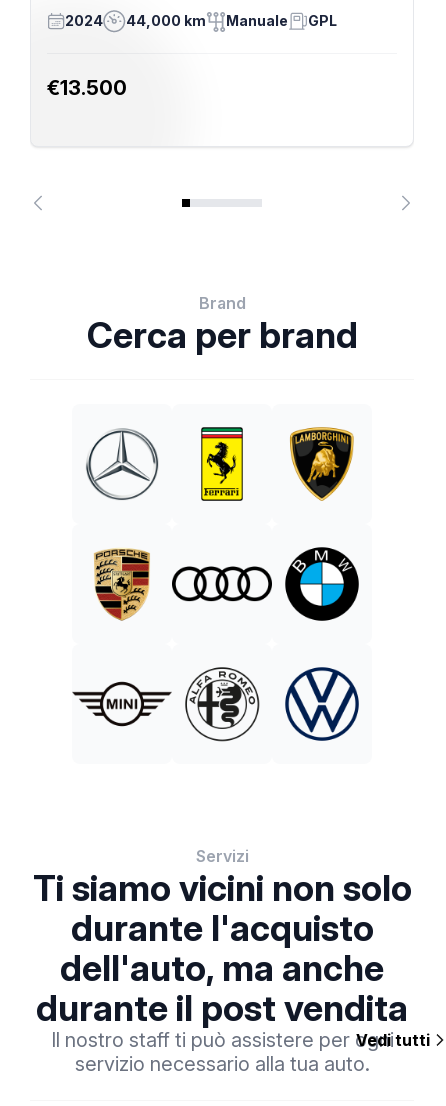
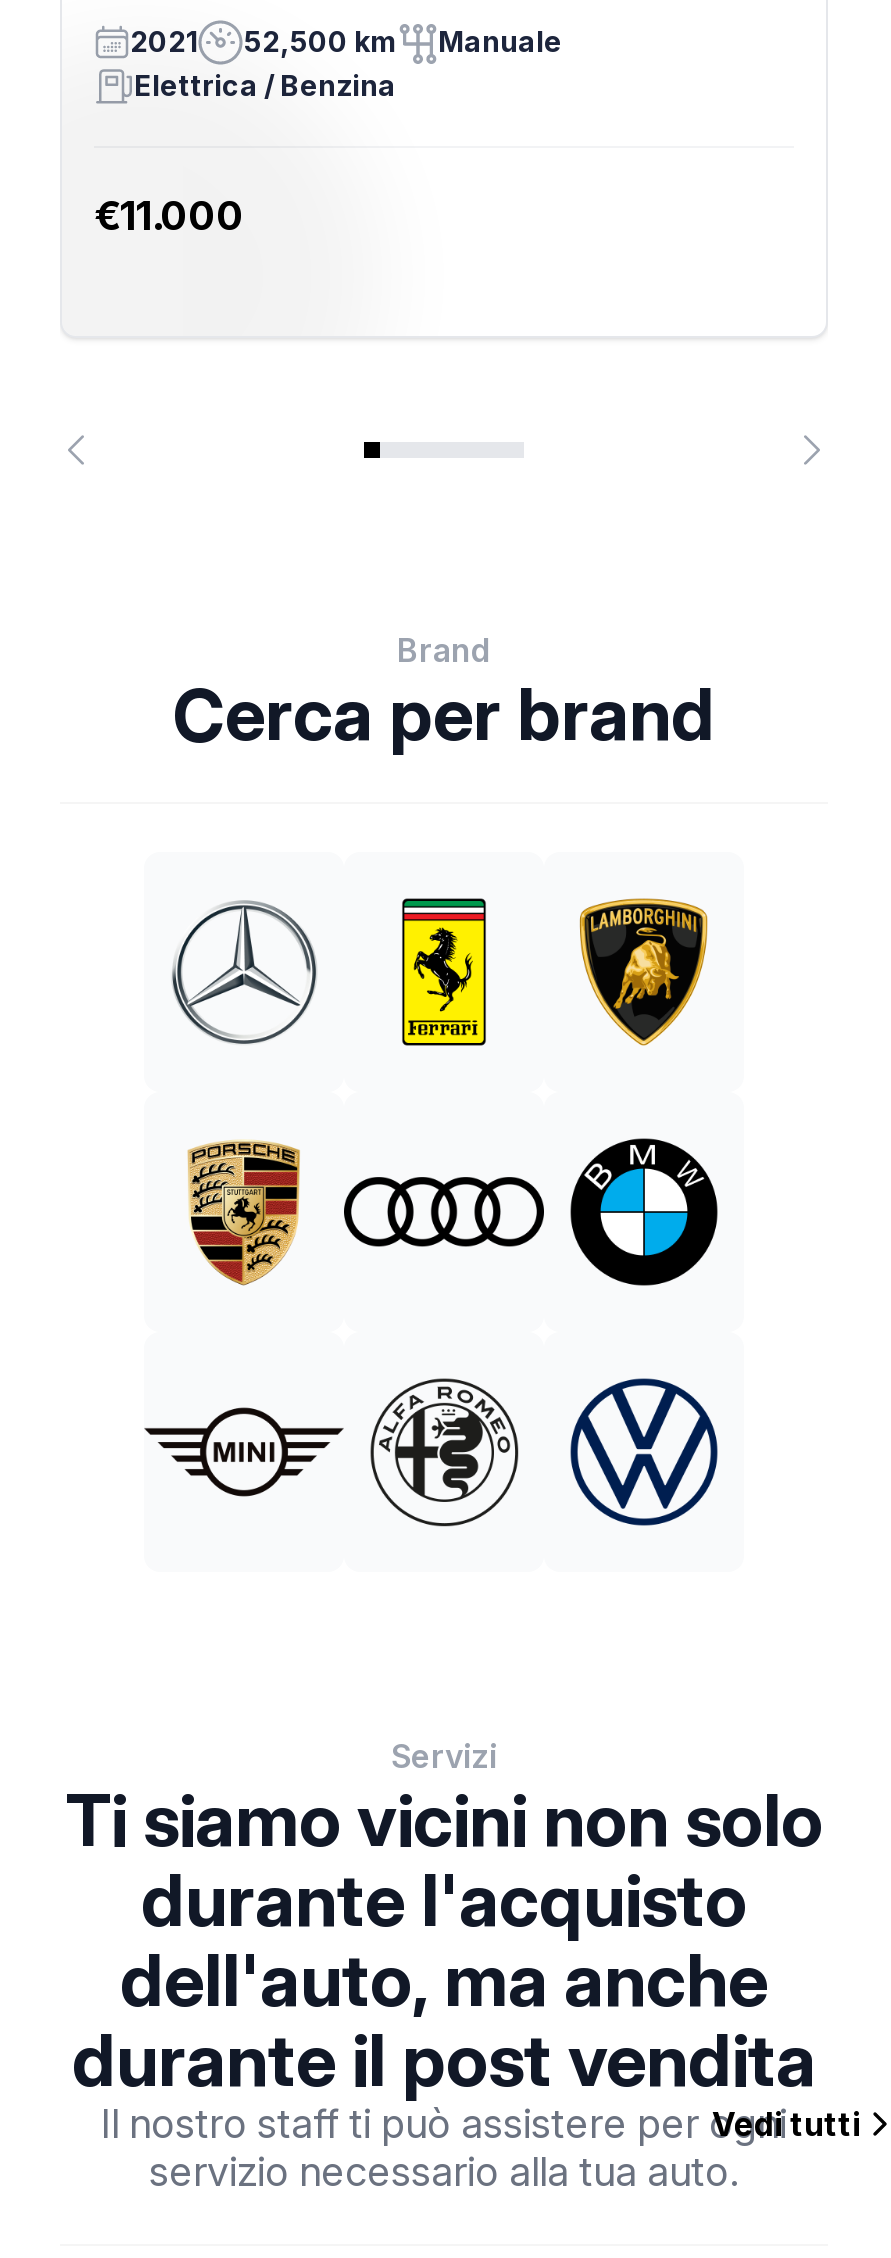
- 2024
- 44,000 km
+ 2021
+ 52,500 km

- GPL
+ Elettrica / Benzina

- €13.500
+ €11.000
